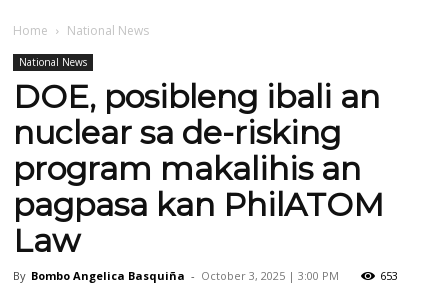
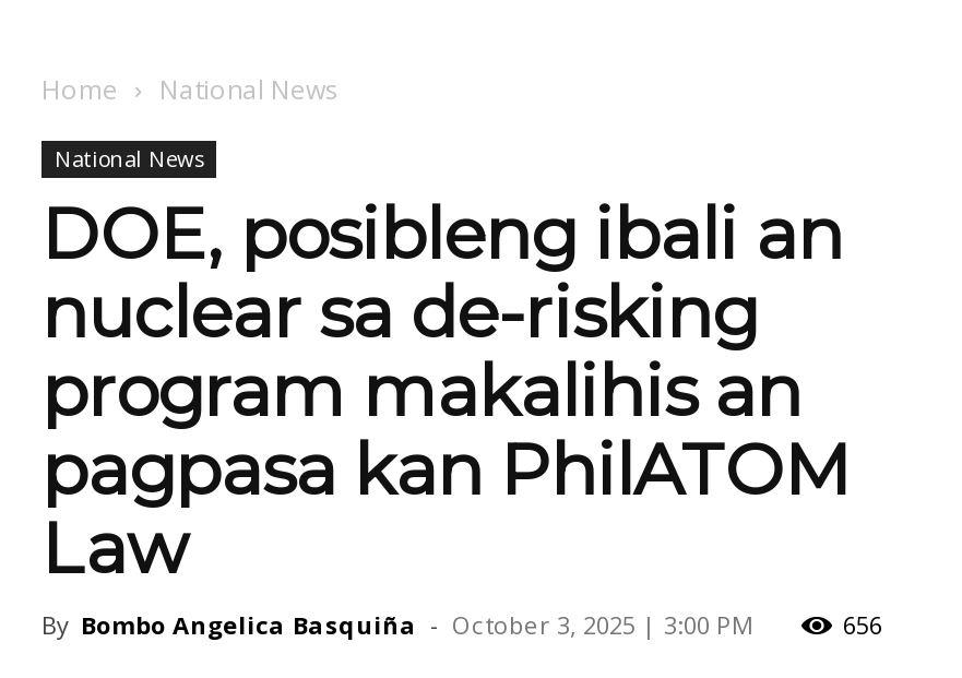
- 653
+ 656
